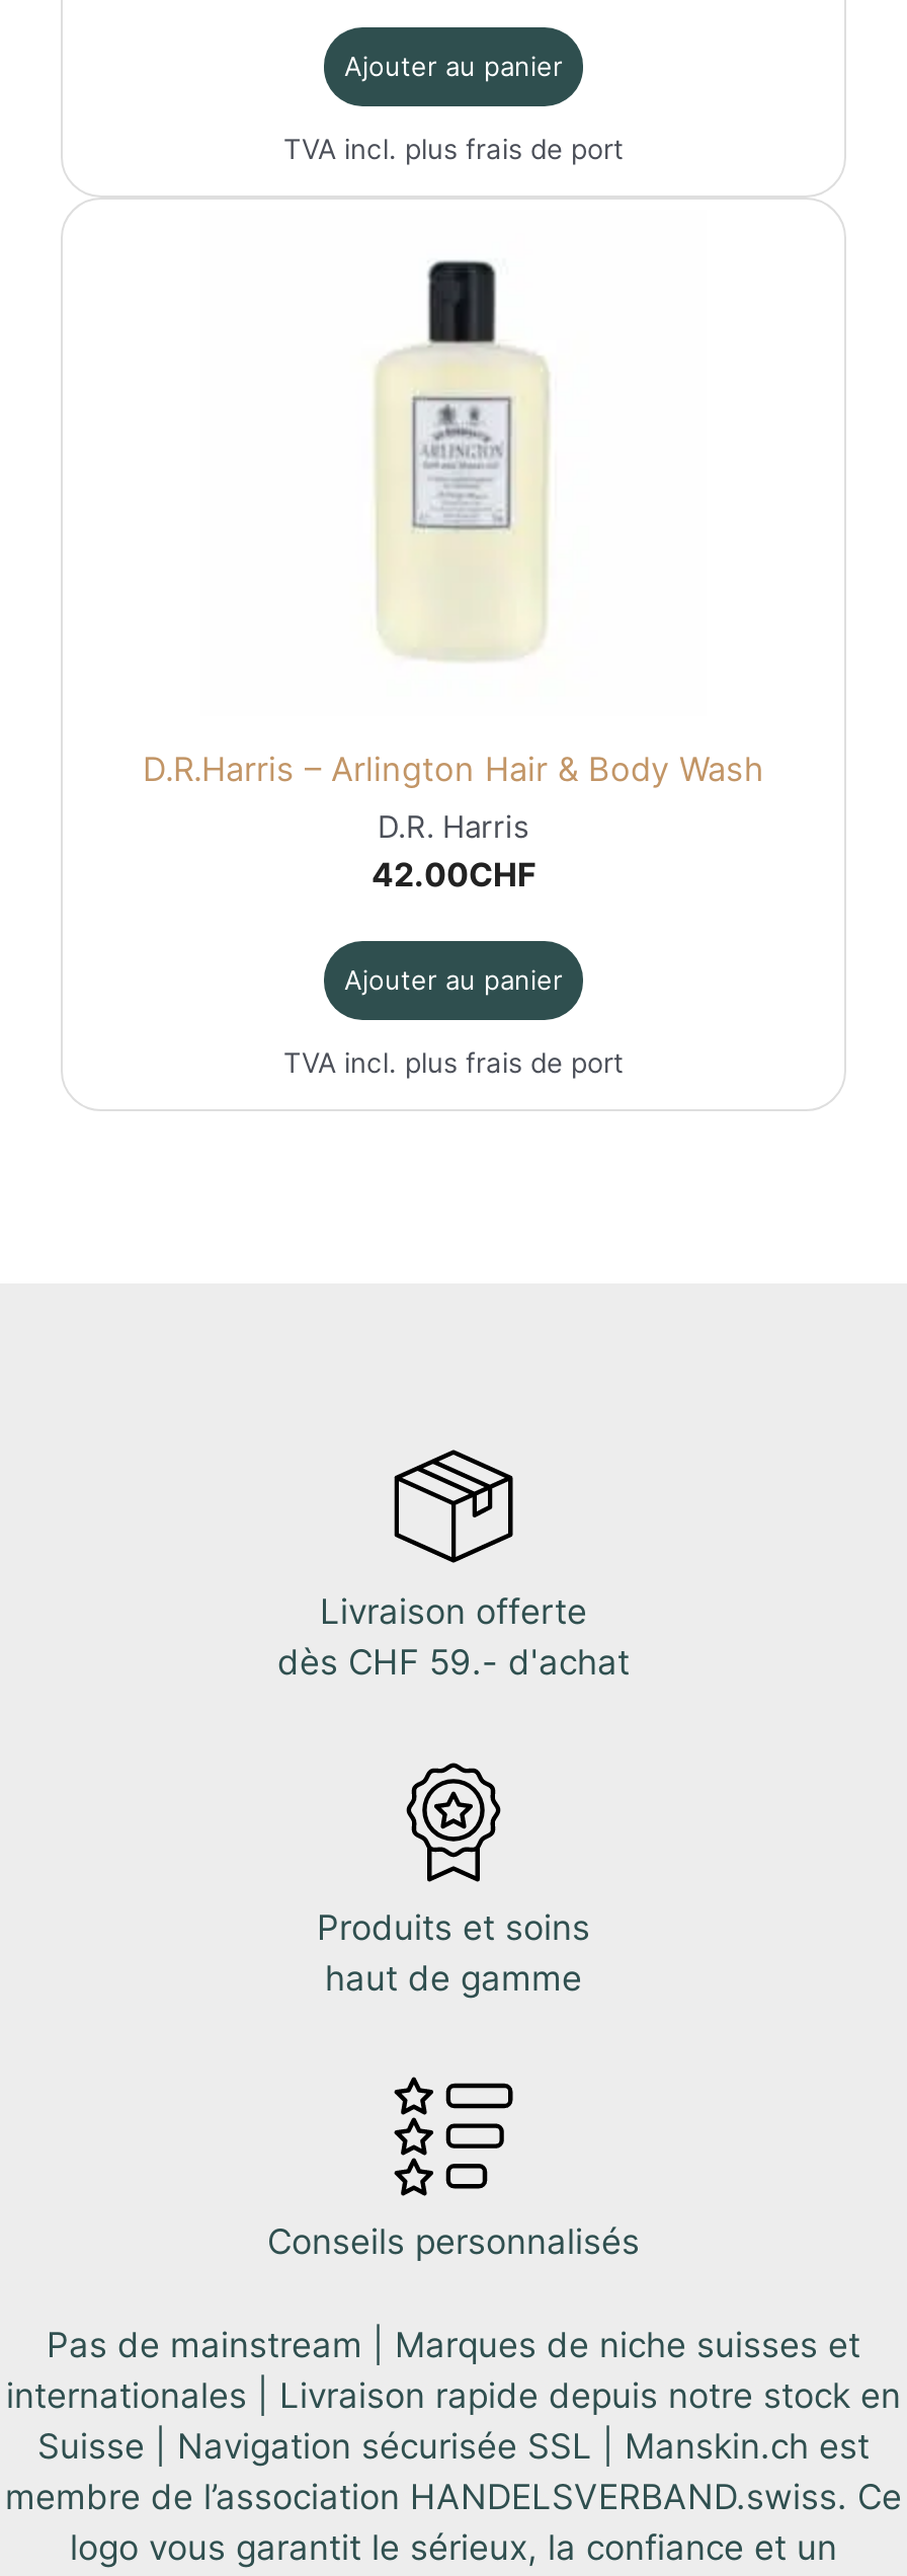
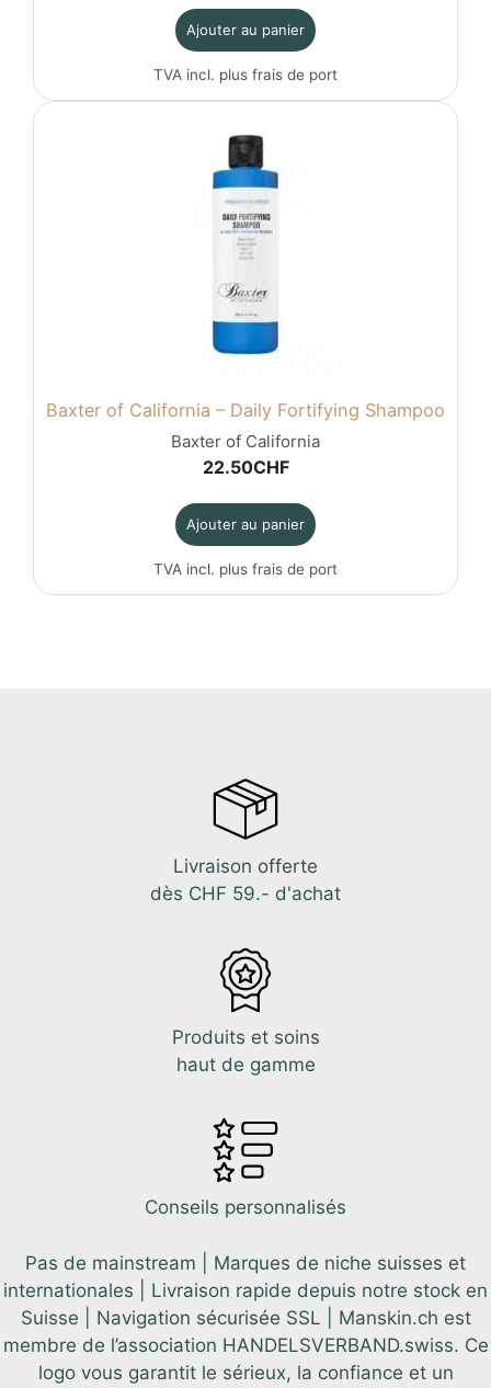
- [image]
+ [image]

- D.R.Harris – Arlington Hair & Body Wash
- D.R. Harris
- 42.00CHF
+ Baxter of California – Daily Fortifying Shampoo
+ Baxter of California
+ 22.50CHF
